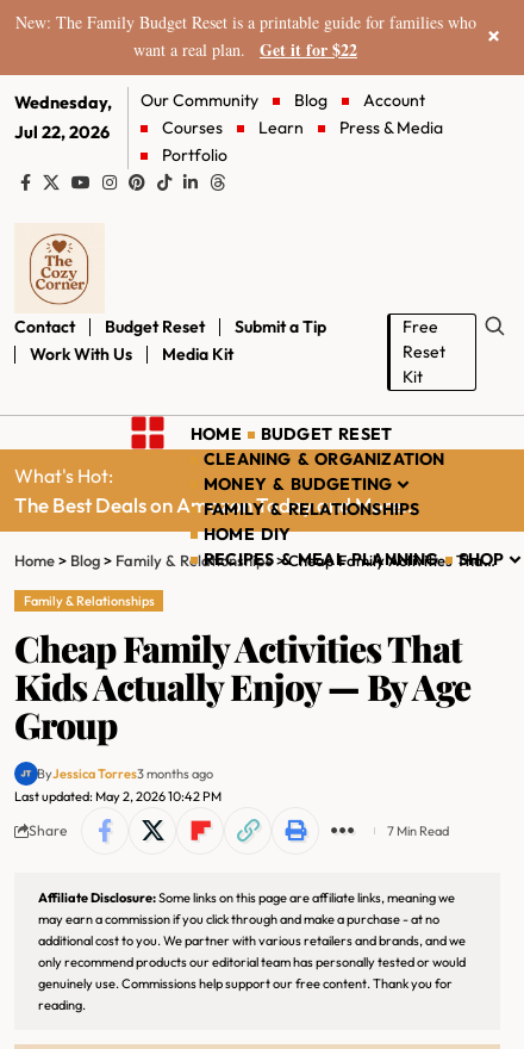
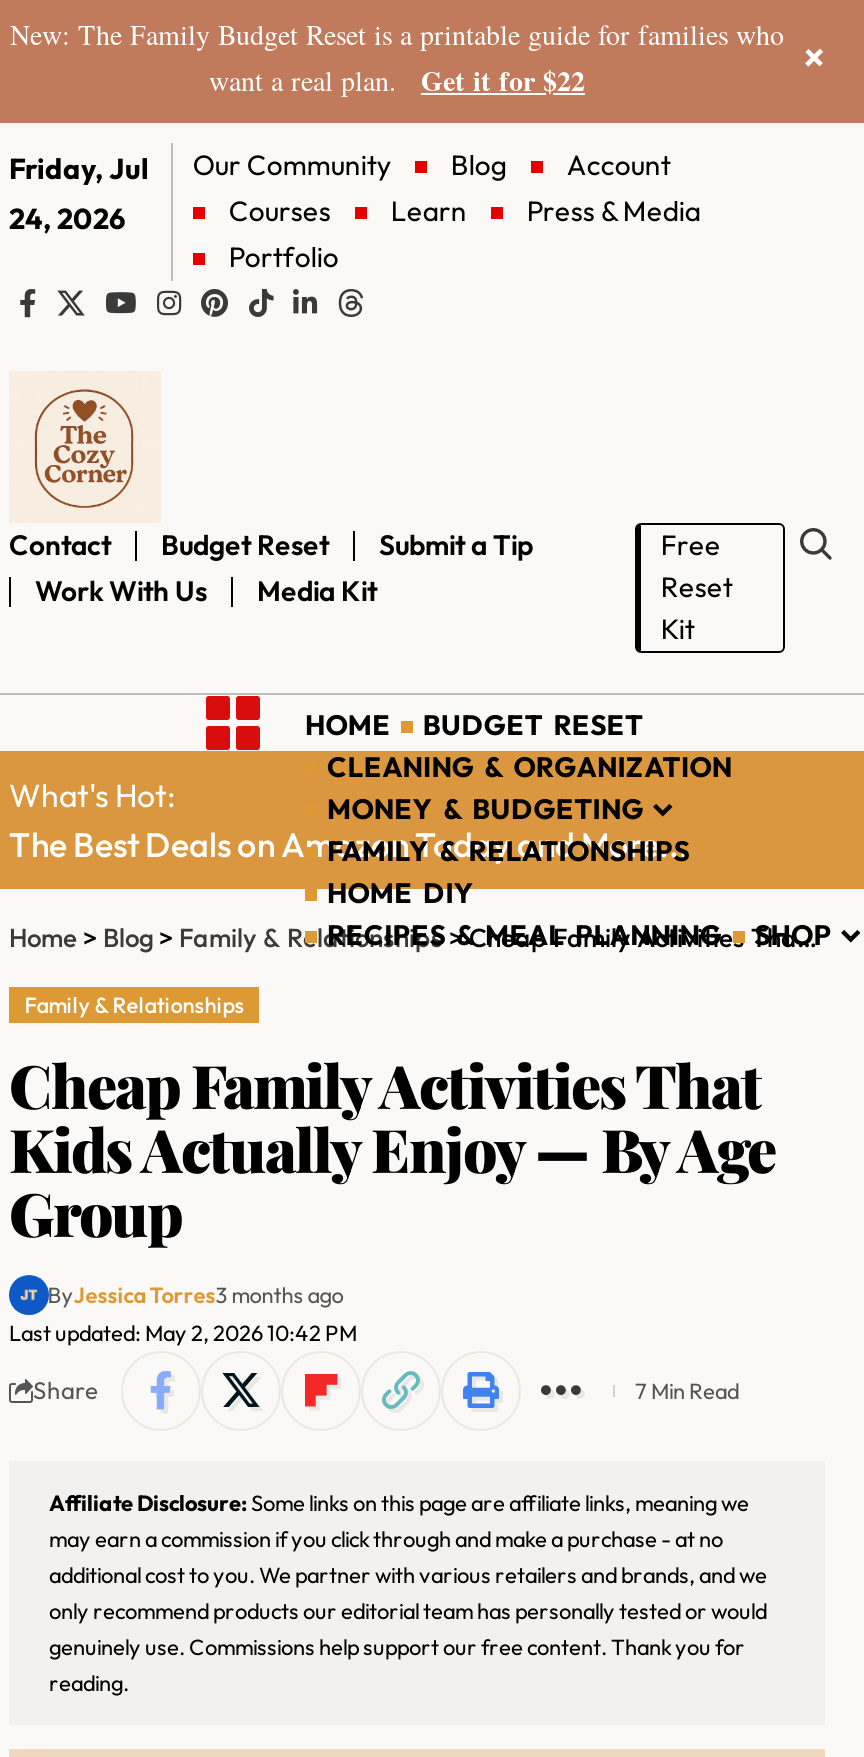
- Wednesday,
- Jul 22, 2026
+ Friday, Jul
+ 24, 2026
